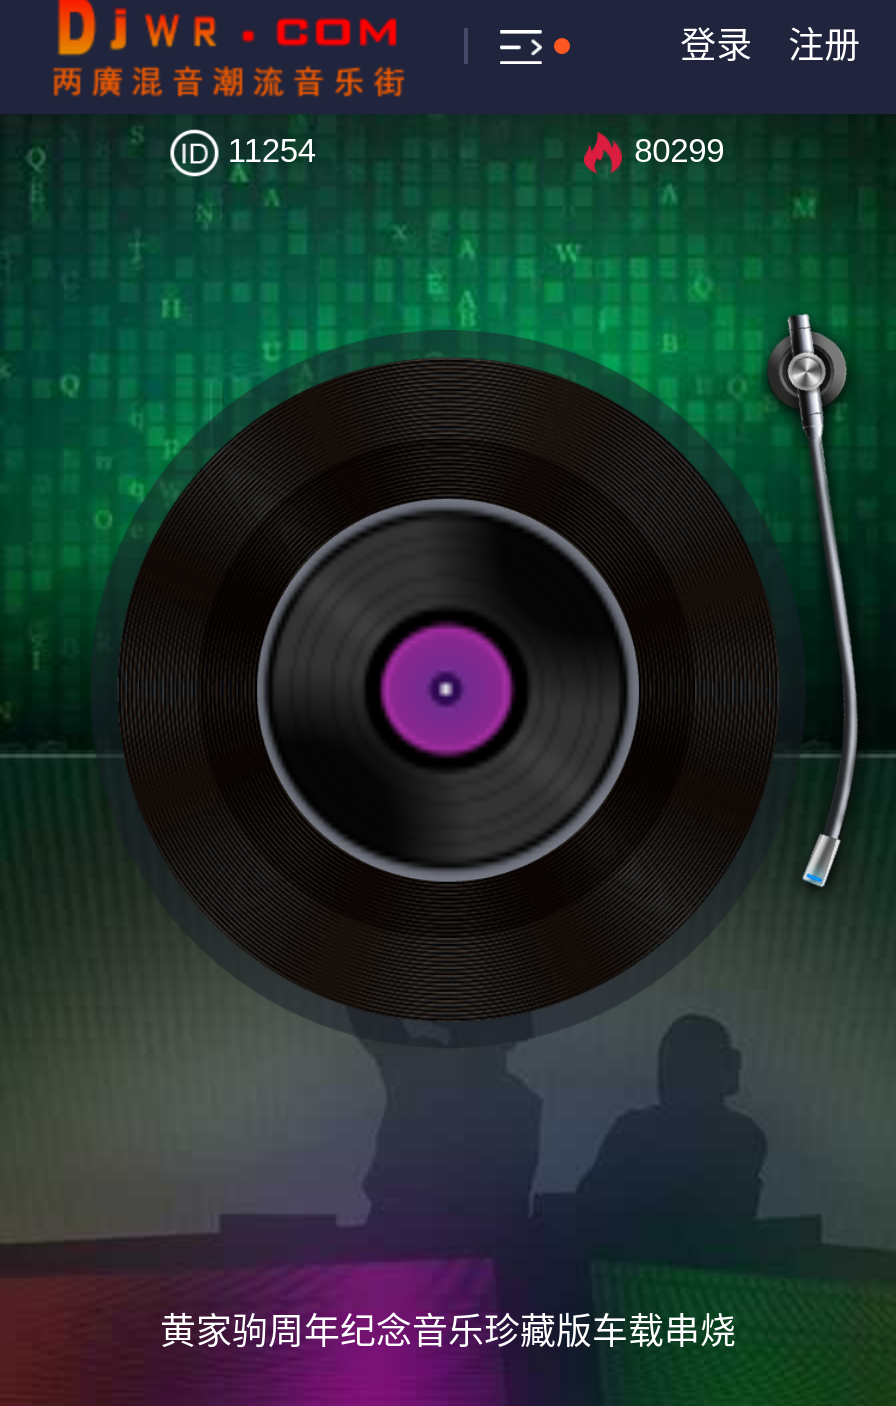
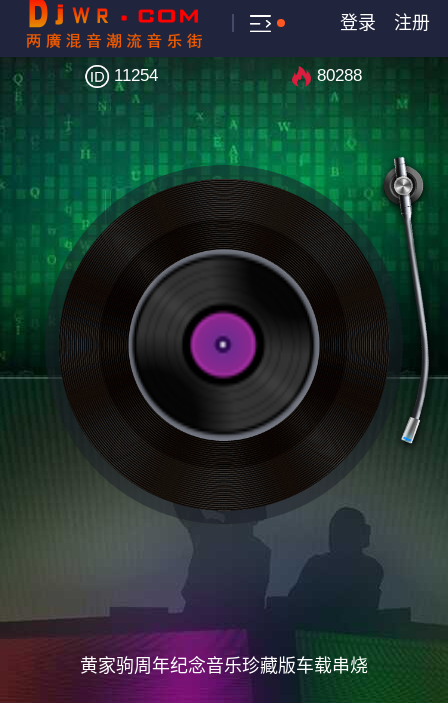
- 80299
+ 80288
